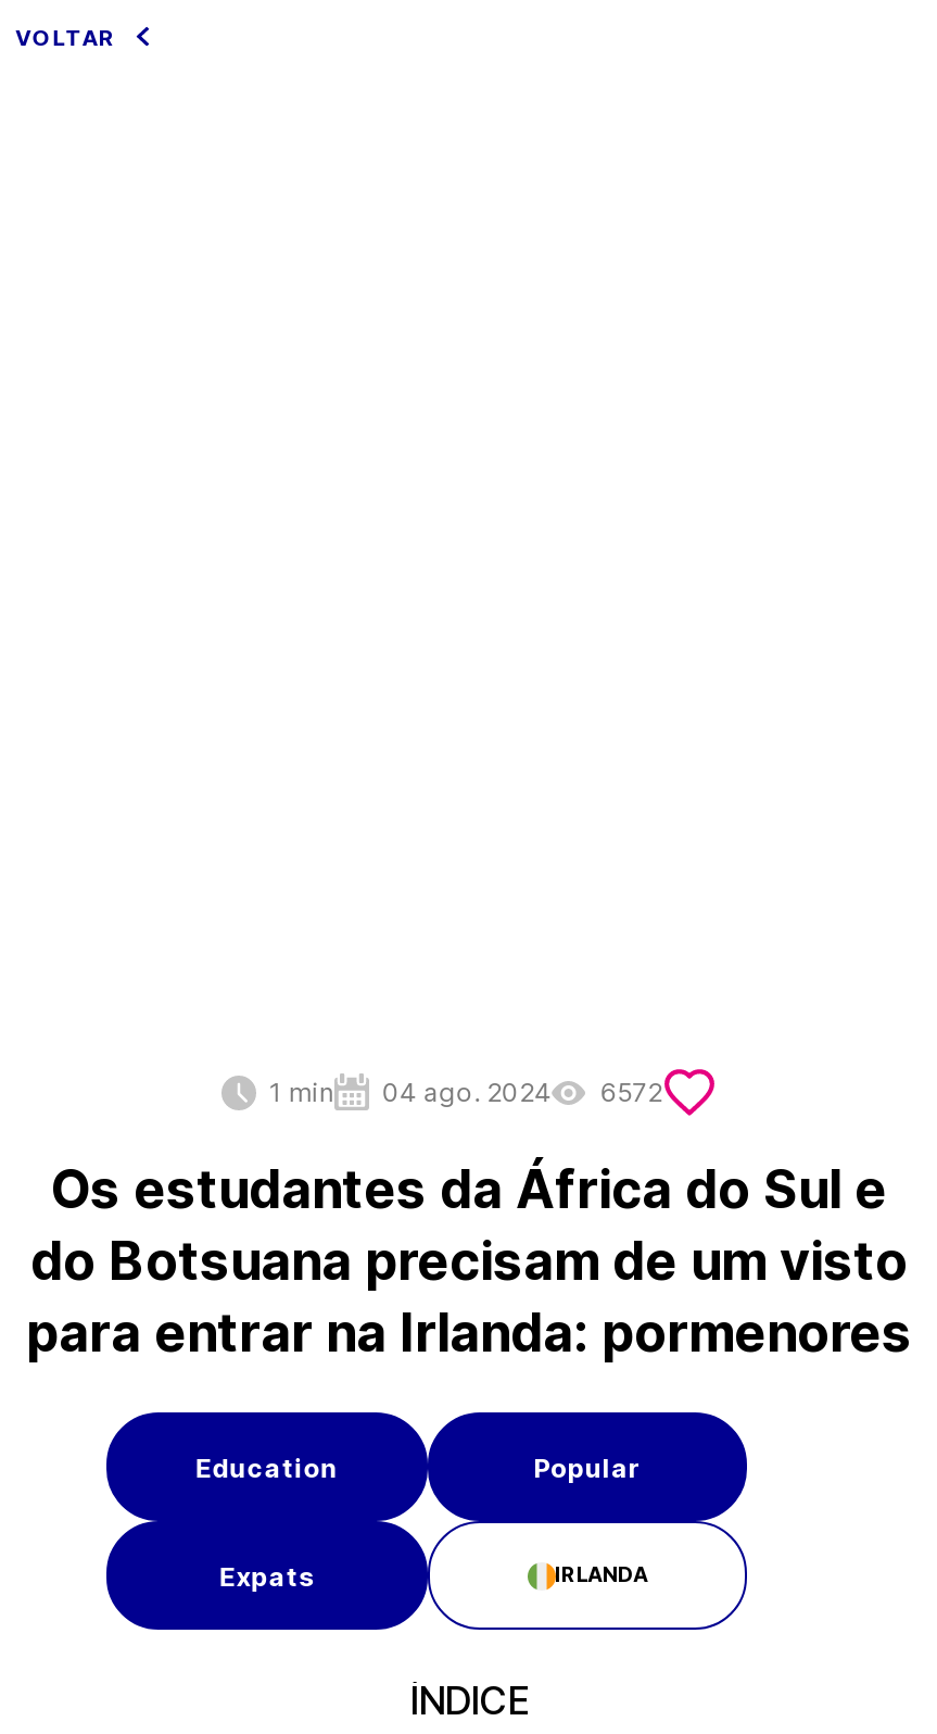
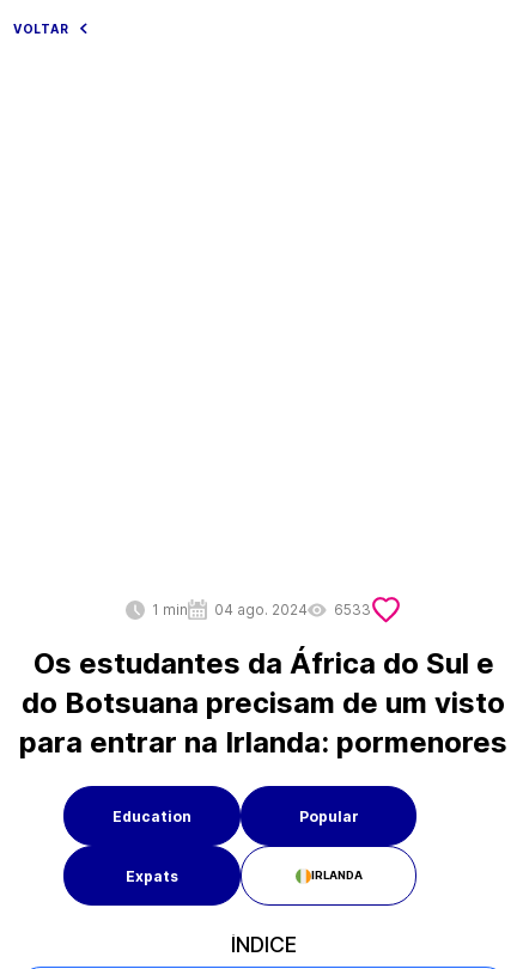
- 1 min 04 ago. 2024 6572
+ 1 min 04 ago. 2024 6533
